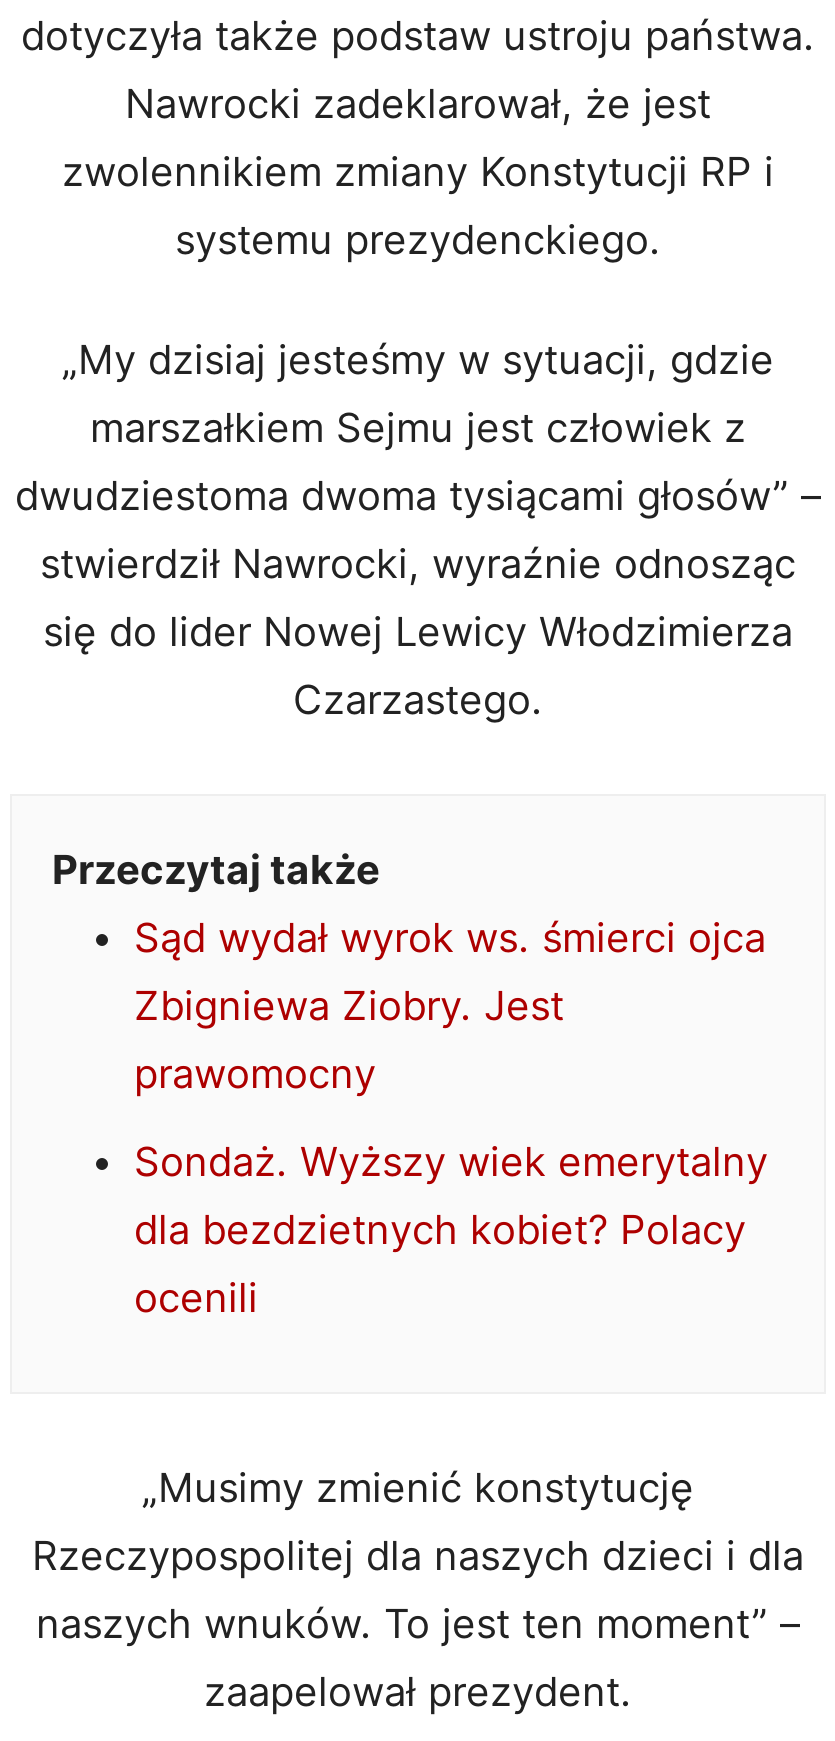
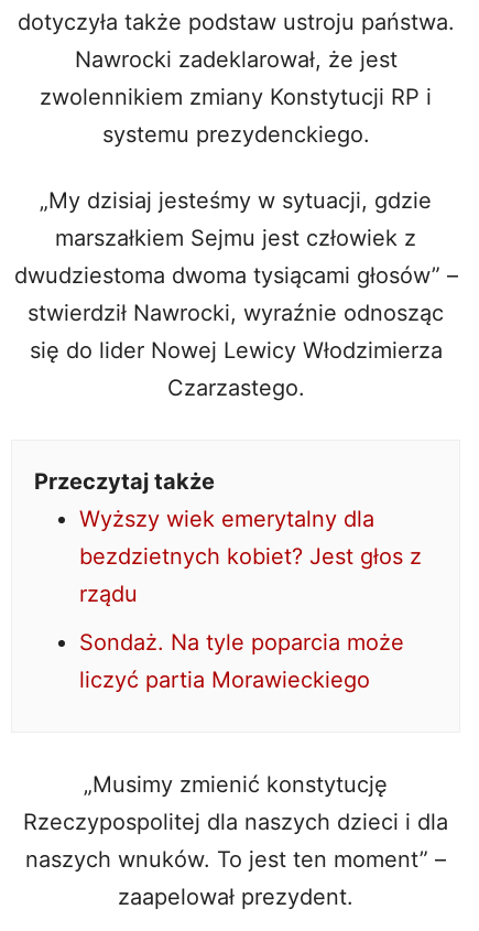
- Sąd wydał wyrok ws. śmierci ojca
- Zbigniewa Ziobry. Jest
- prawomocny
+ Wyższy wiek emerytalny dla
+ bezdzietnych kobiet? Jest głos z
+ rządu

- Sondaż. Wyższy wiek emerytalny
- dla bezdzietnych kobiet? Polacy
- ocenili
+ Sondaż. Na tyle poparcia może
+ liczyć partia Morawieckiego
